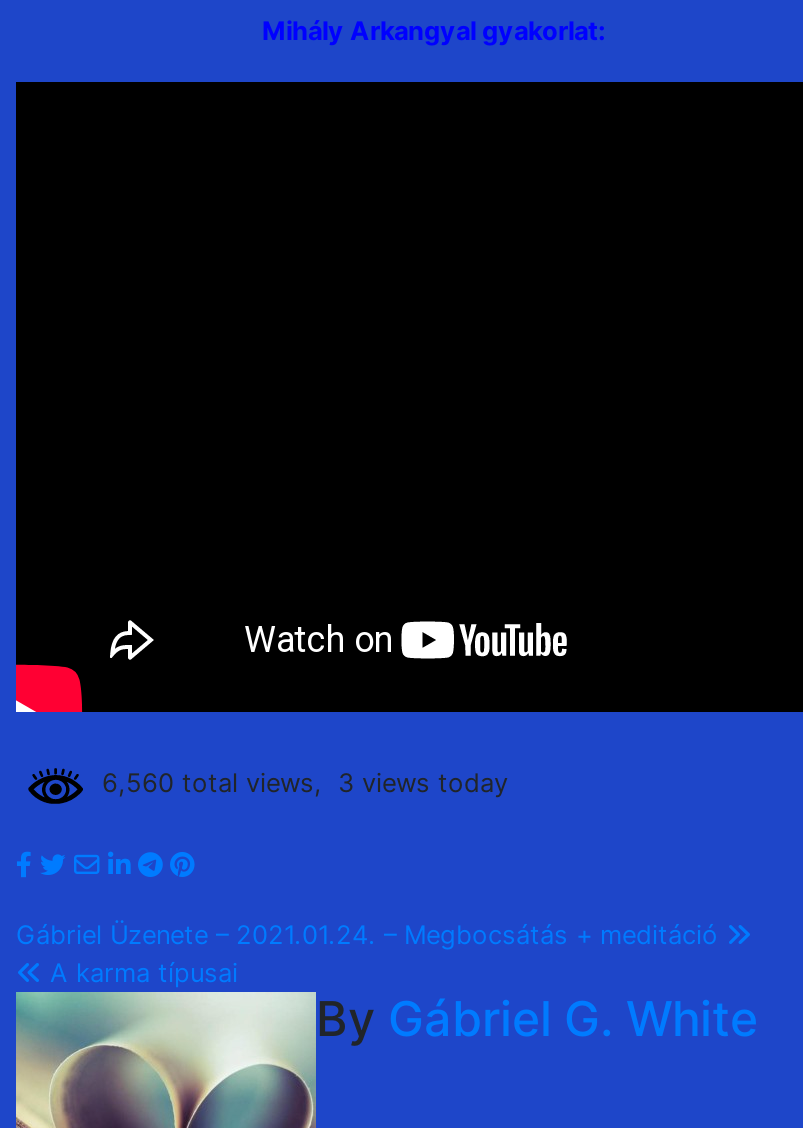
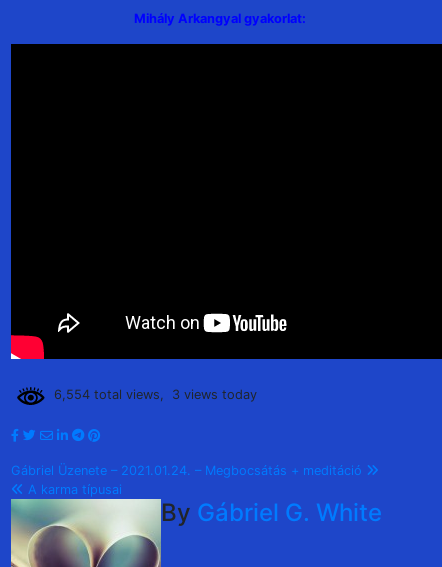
- 6,560 total views, 3 views today
+ 6,554 total views, 3 views today
